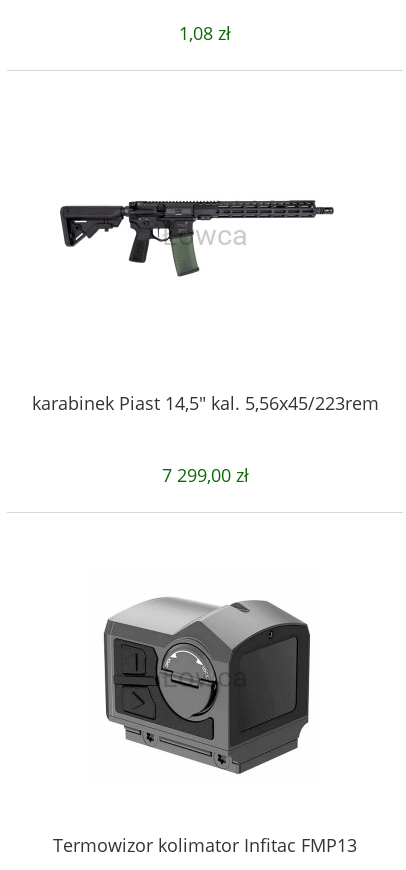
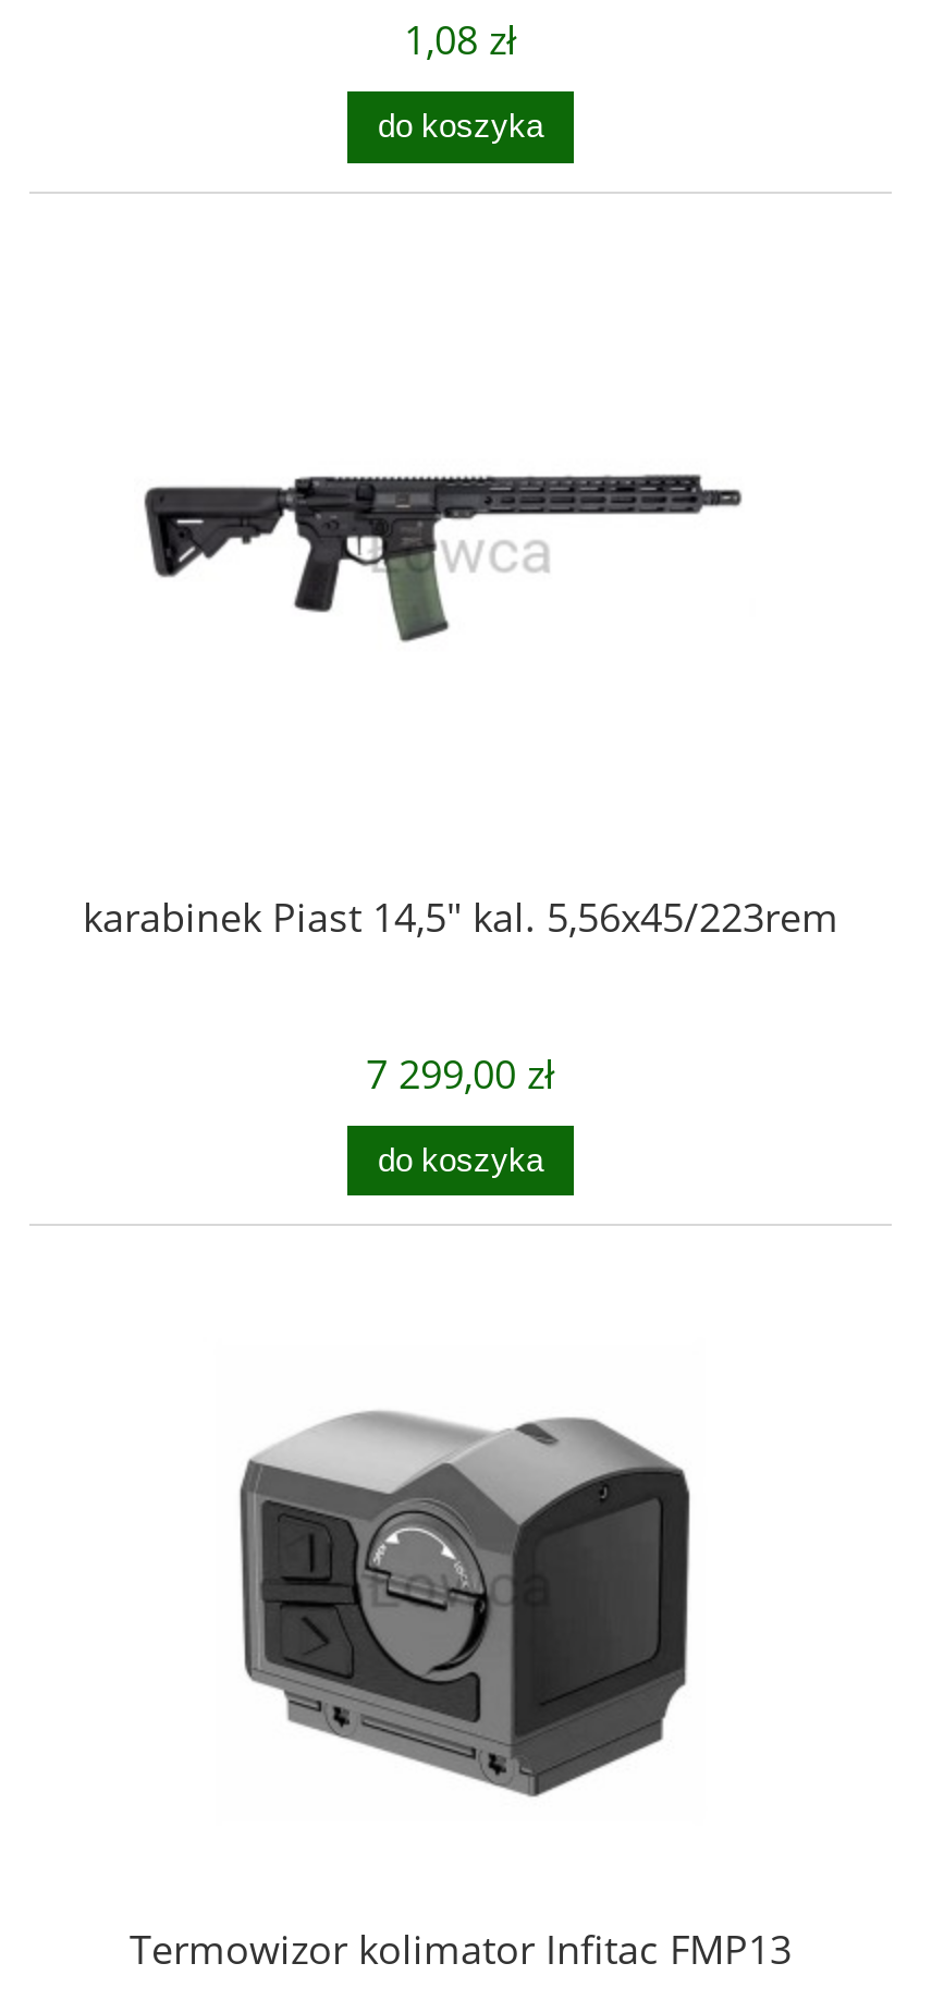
+ do koszyka

+ do koszyka
